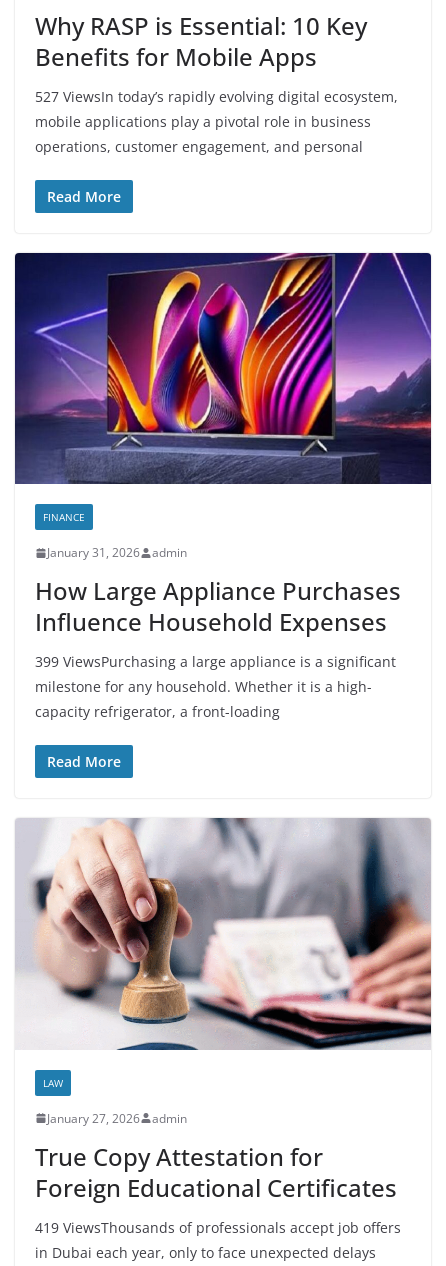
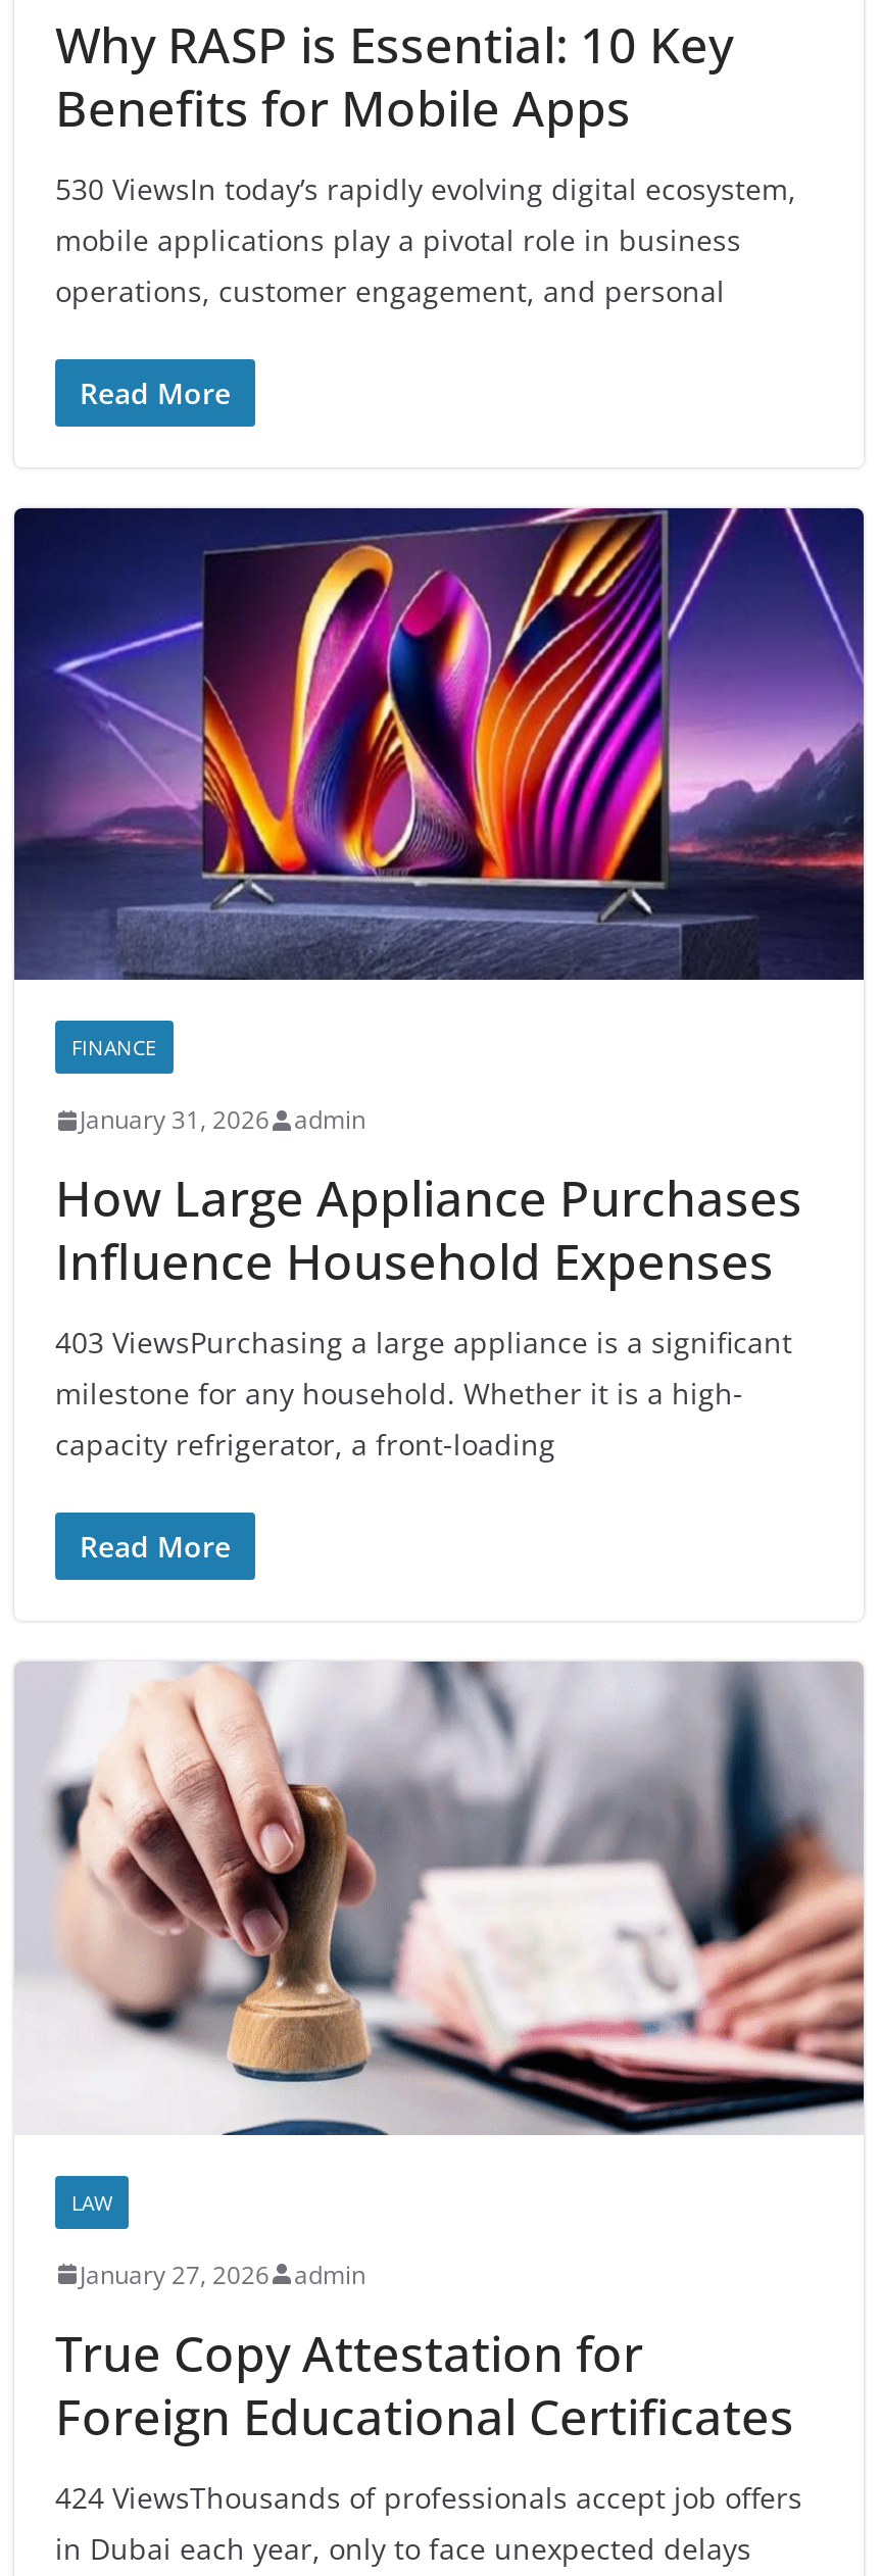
- 527 ViewsIn today’s rapidly evolving digital ecosystem,
+ 530 ViewsIn today’s rapidly evolving digital ecosystem,

- 399 ViewsPurchasing a large appliance is a significant
+ 403 ViewsPurchasing a large appliance is a significant

- 419 ViewsThousands of professionals accept job offers
+ 424 ViewsThousands of professionals accept job offers
